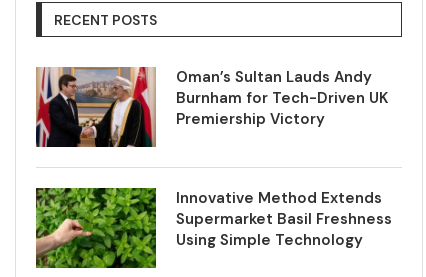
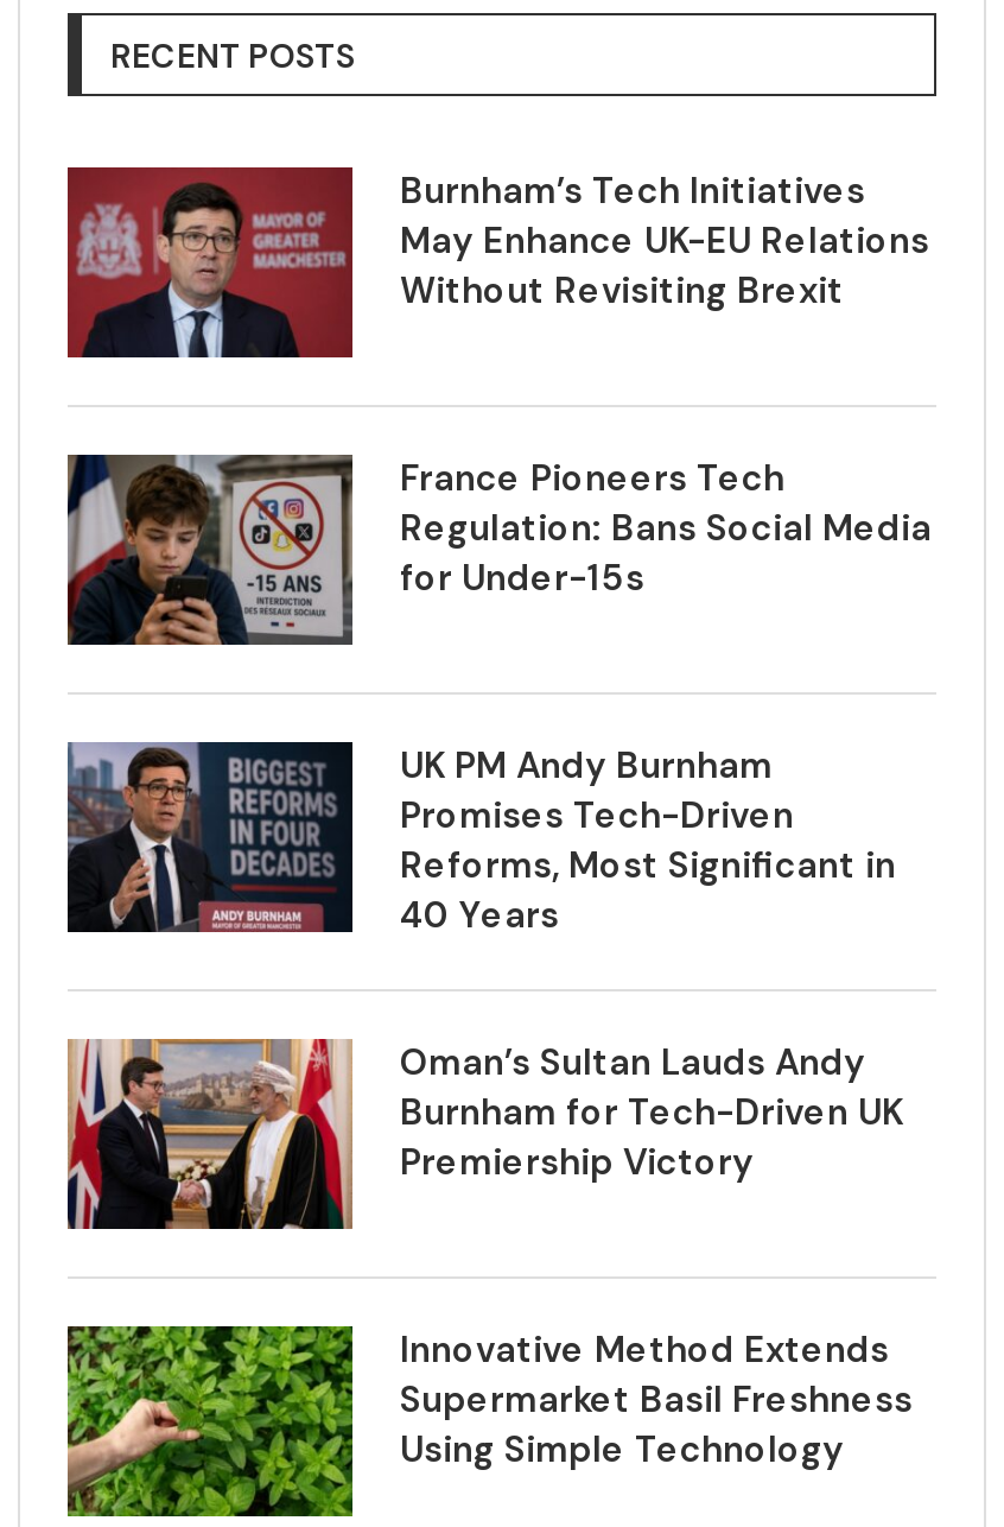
+ [image]
+ Burnham’s Tech Initiatives
+ May Enhance UK-EU Relations
+ Without Revisiting Brexit

+ [image]
+ France Pioneers Tech
+ Regulation: Bans Social Media
+ for Under-15s

+ [image]
+ UK PM Andy Burnham
+ Promises Tech-Driven
+ Reforms, Most Significant in
+ 40 Years
